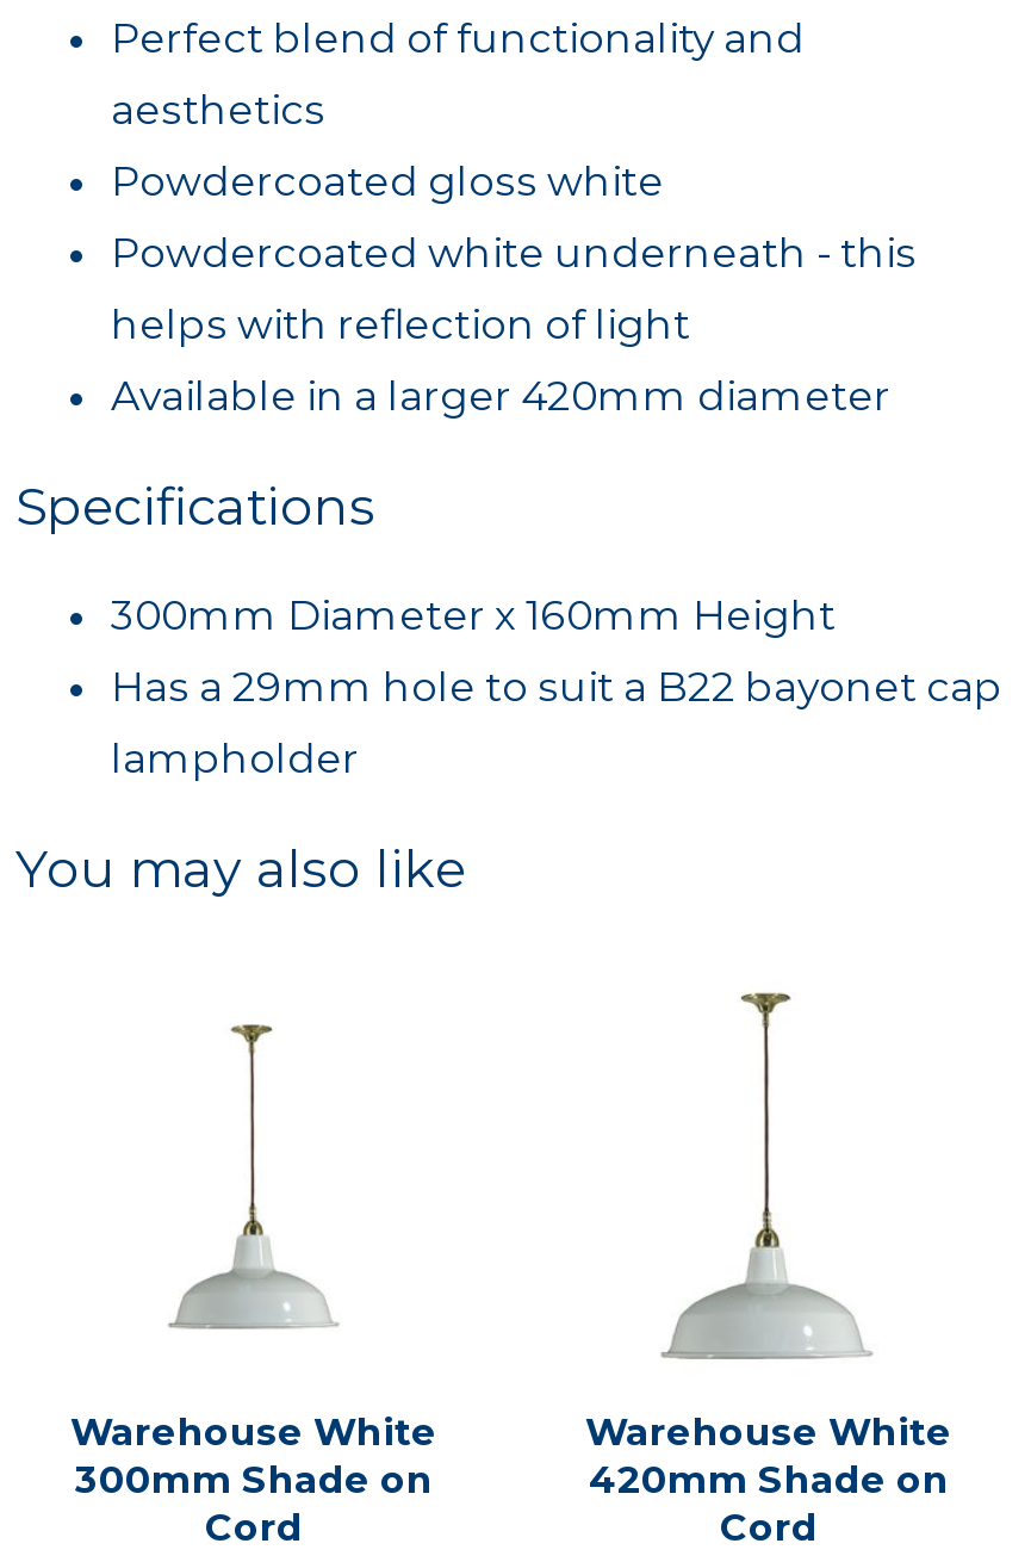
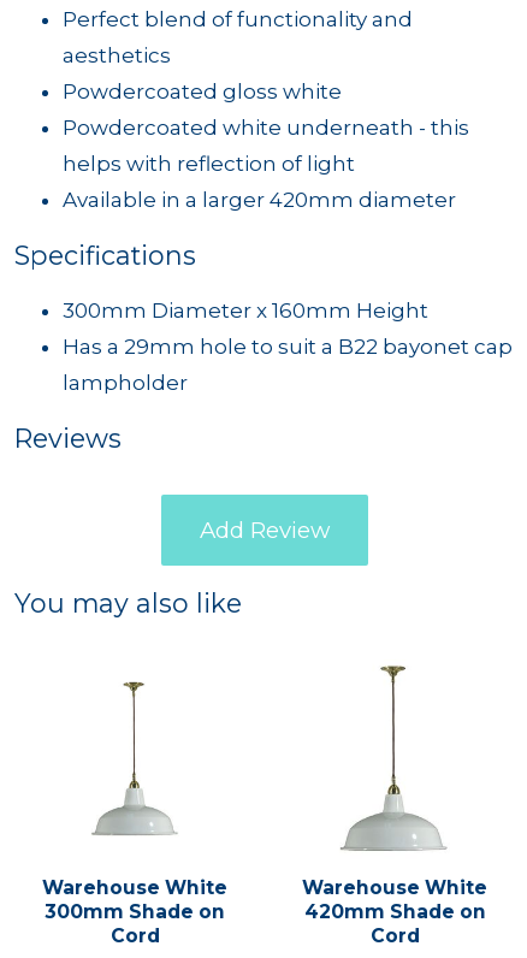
+ Reviews
+ Add Review
